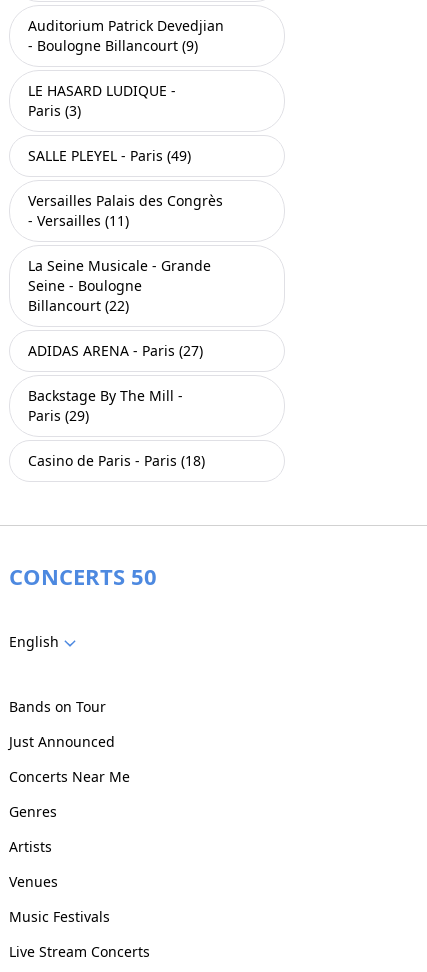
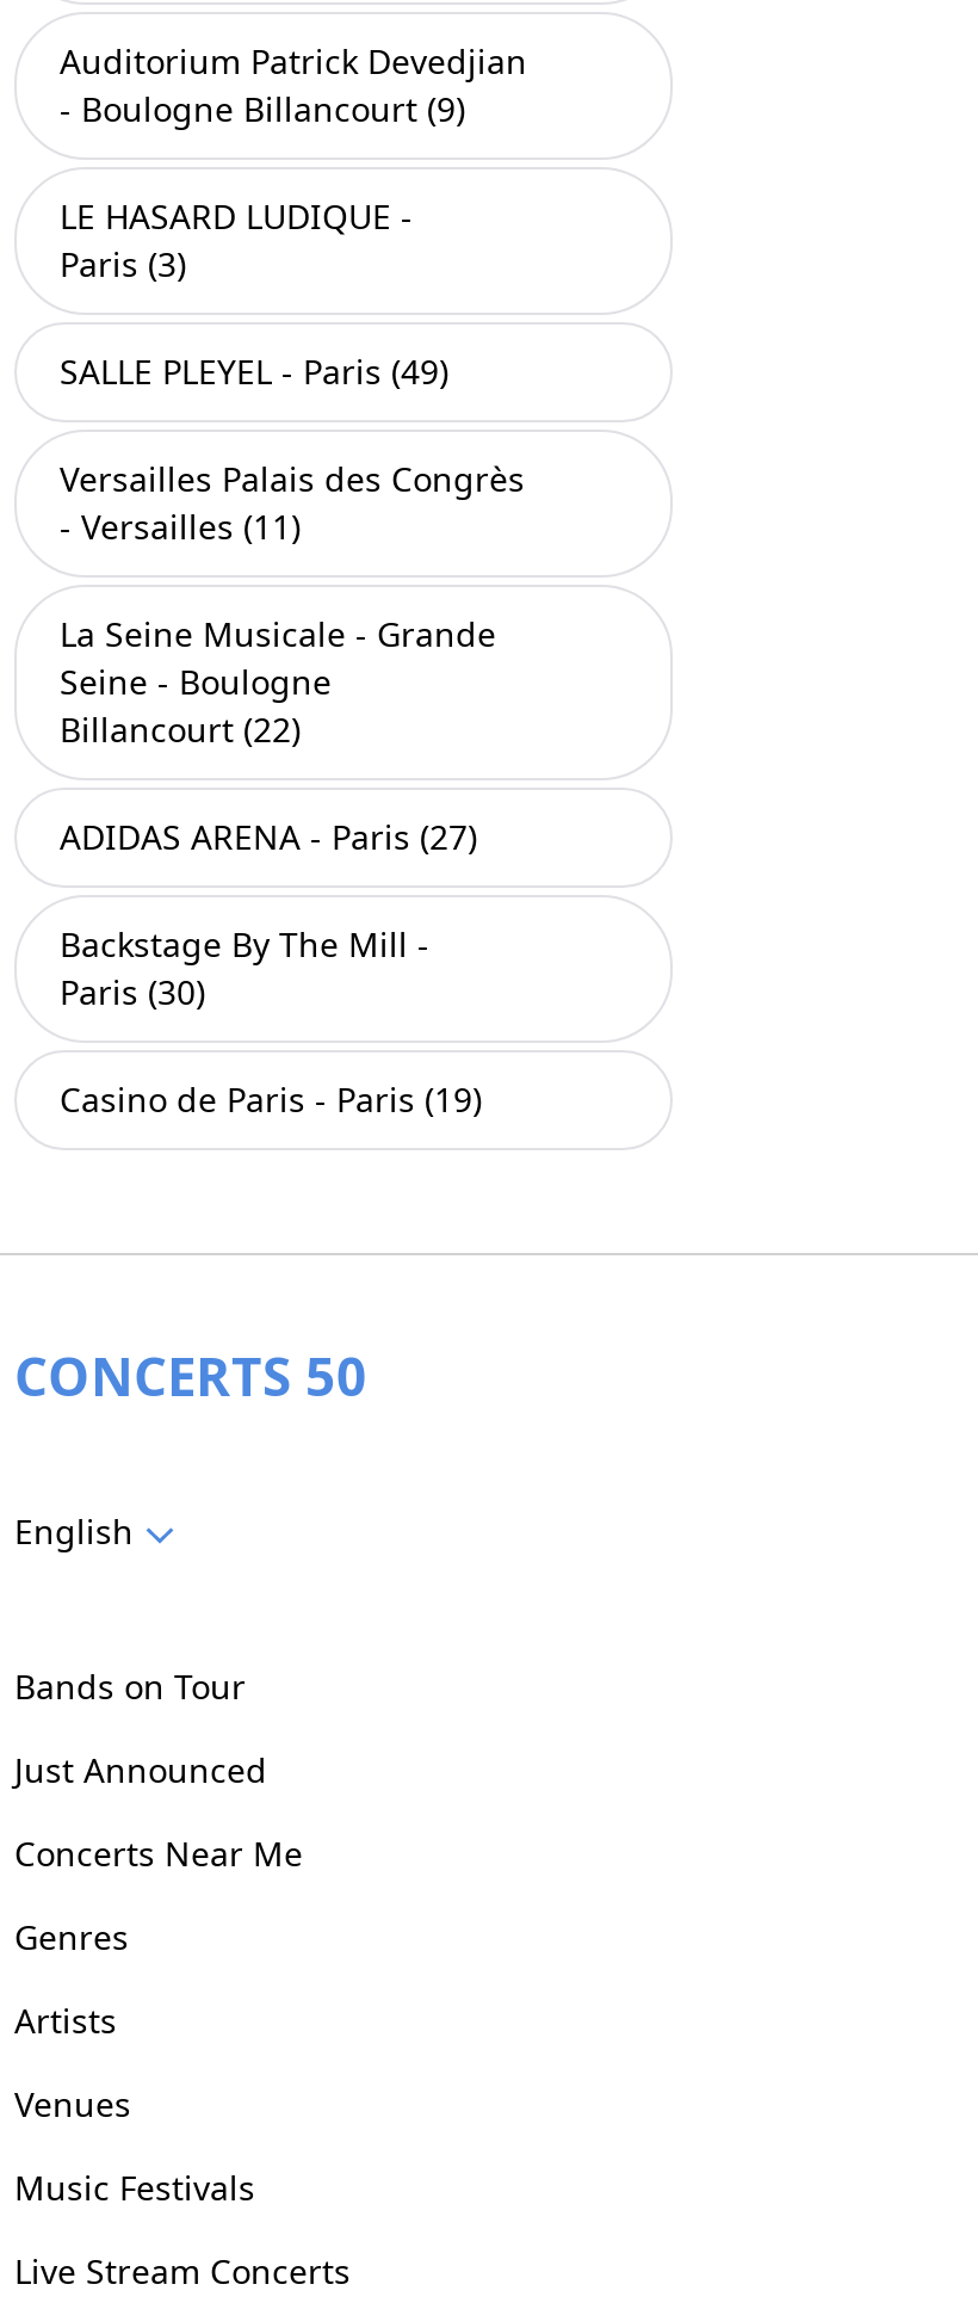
- Paris (29)
+ Paris (30)

- Casino de Paris - Paris (18)
+ Casino de Paris - Paris (19)
